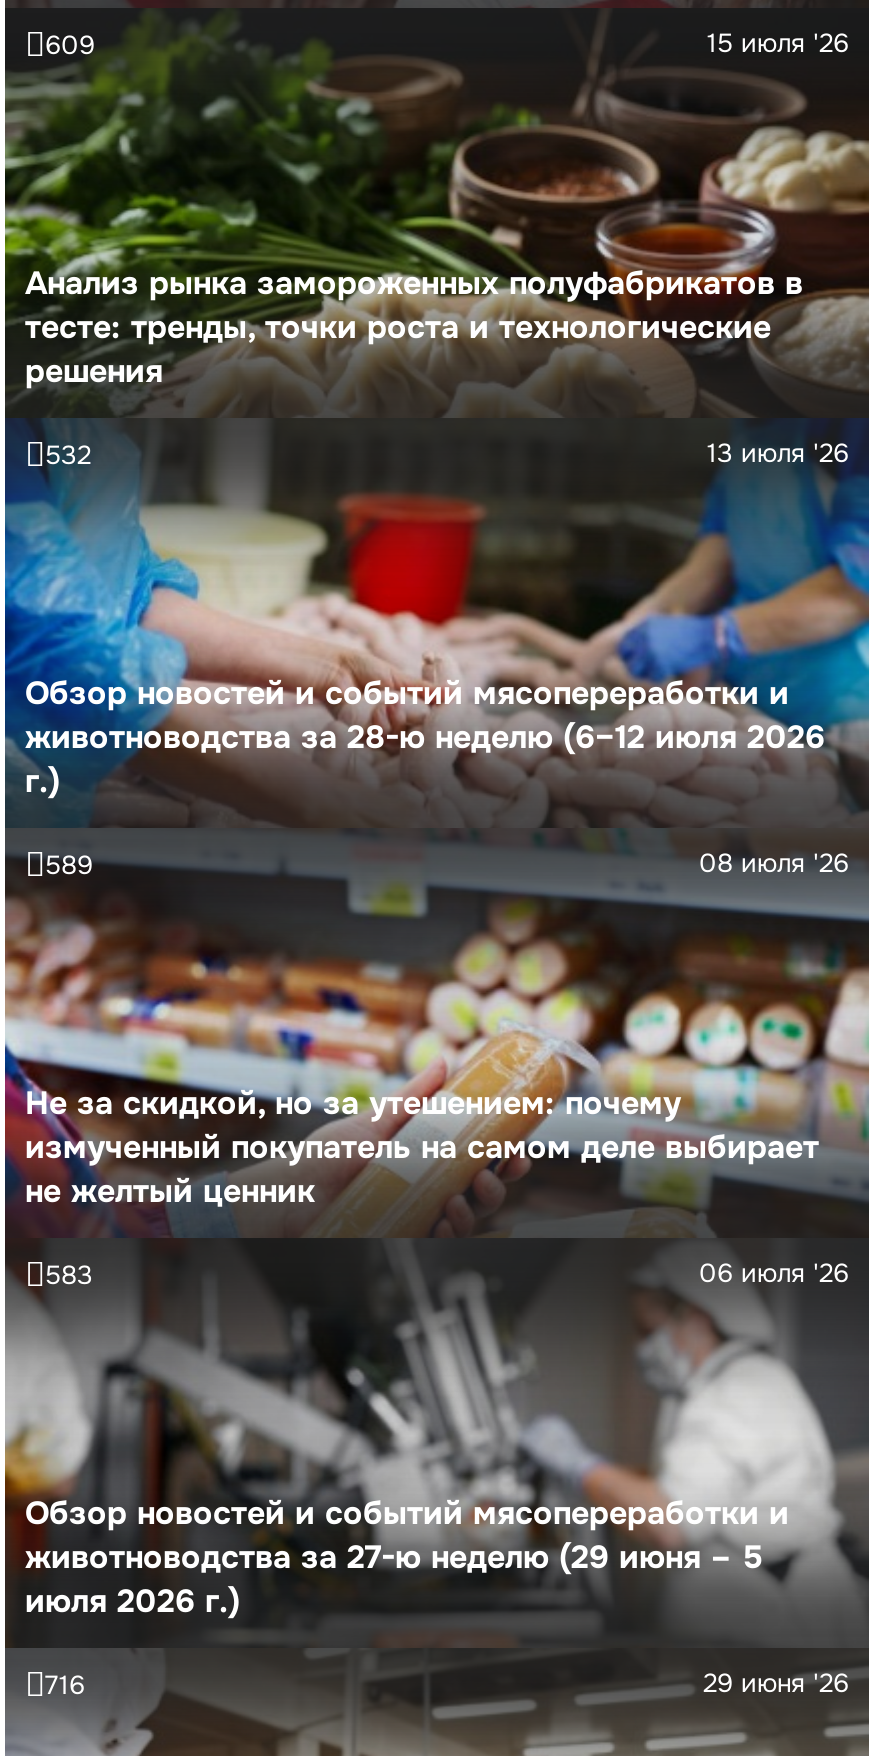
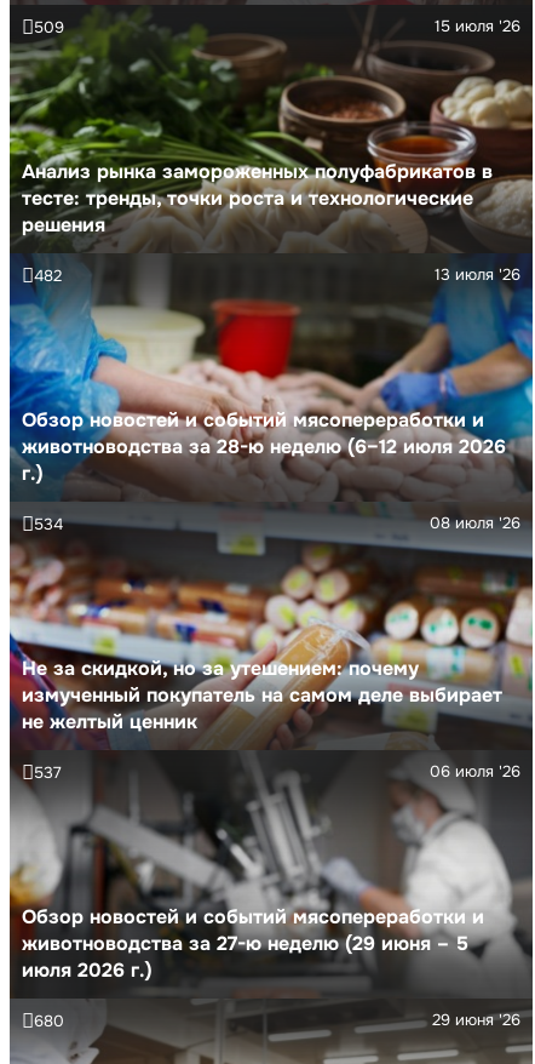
- 609
+ 509

- 532
+ 482

- 589
+ 534

- 583
+ 537

- 716
+ 680
